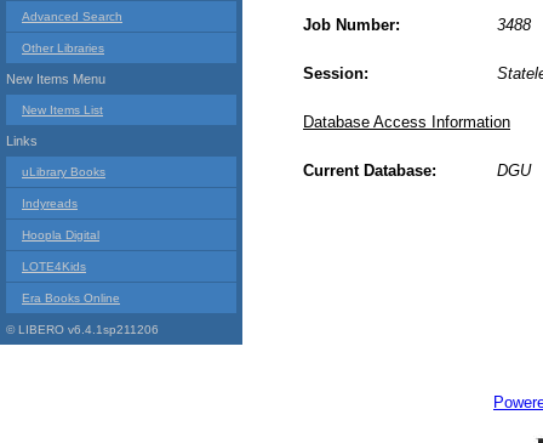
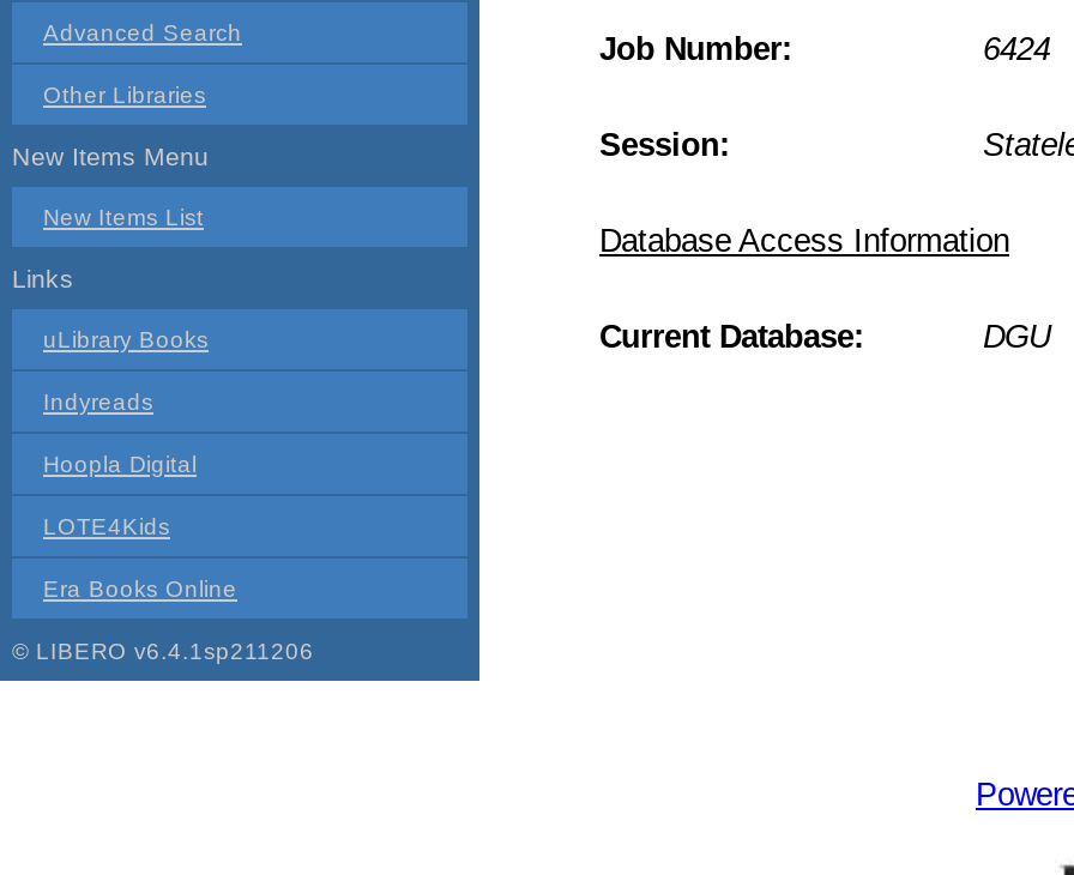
- 3488
+ 6424
